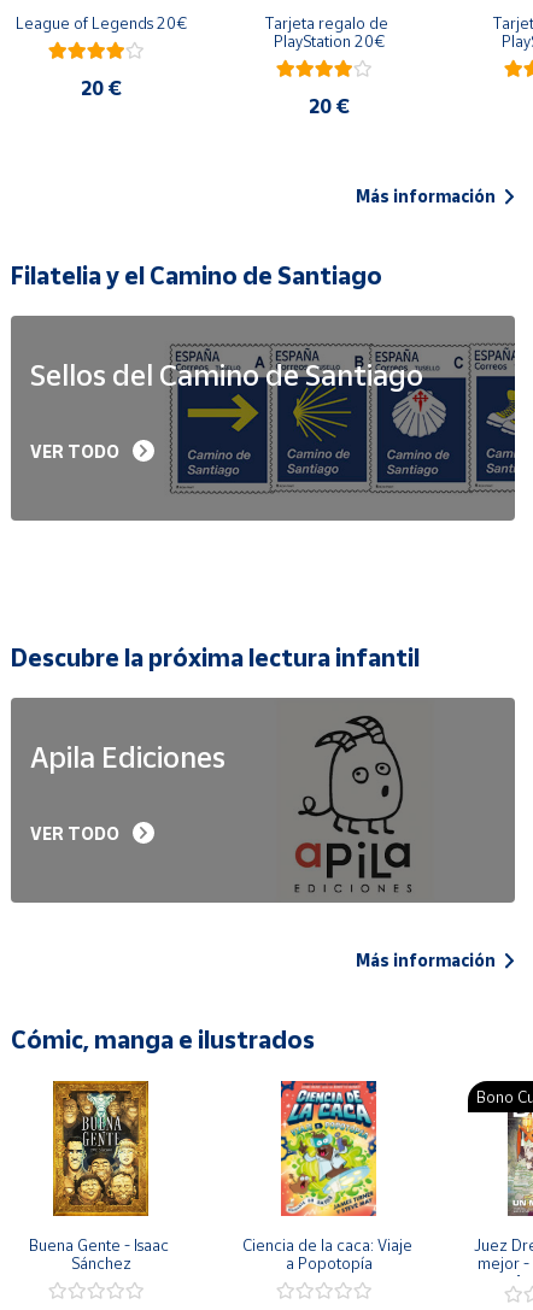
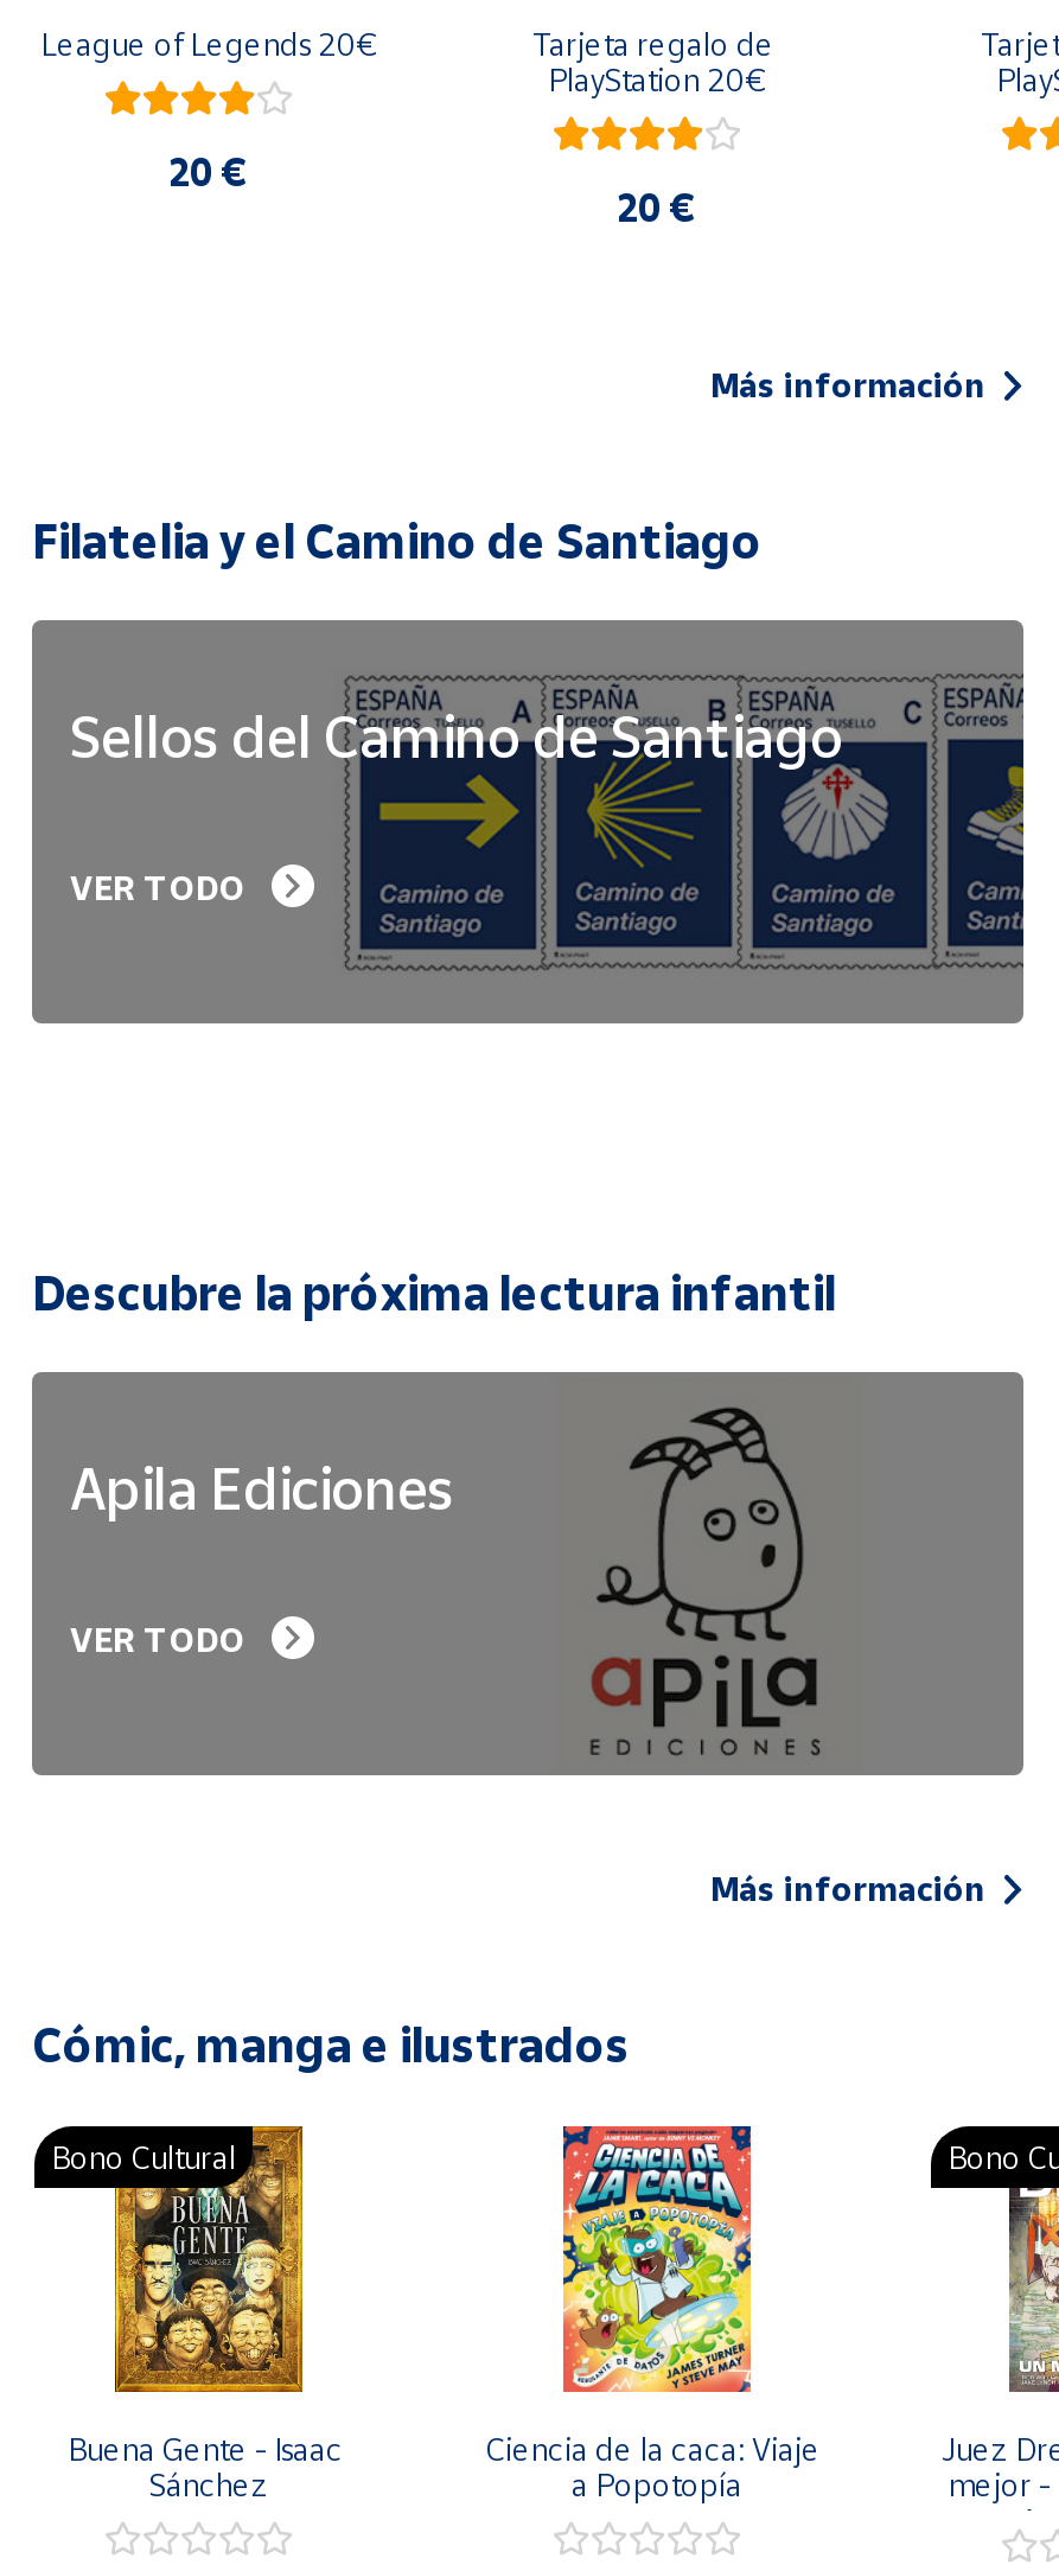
+ Bono Cultural
